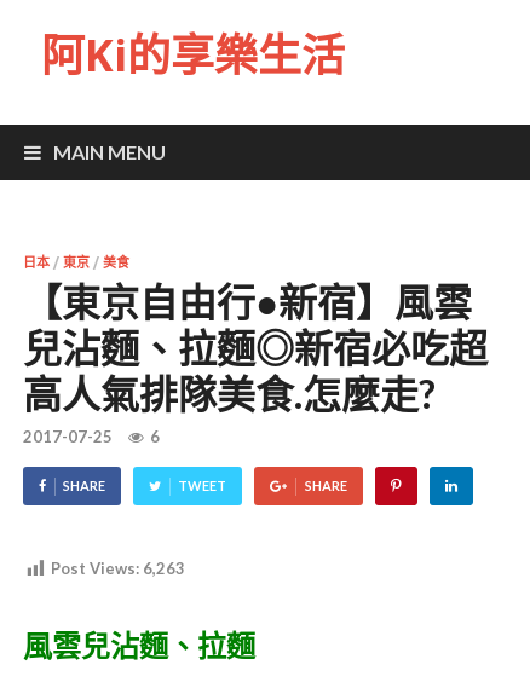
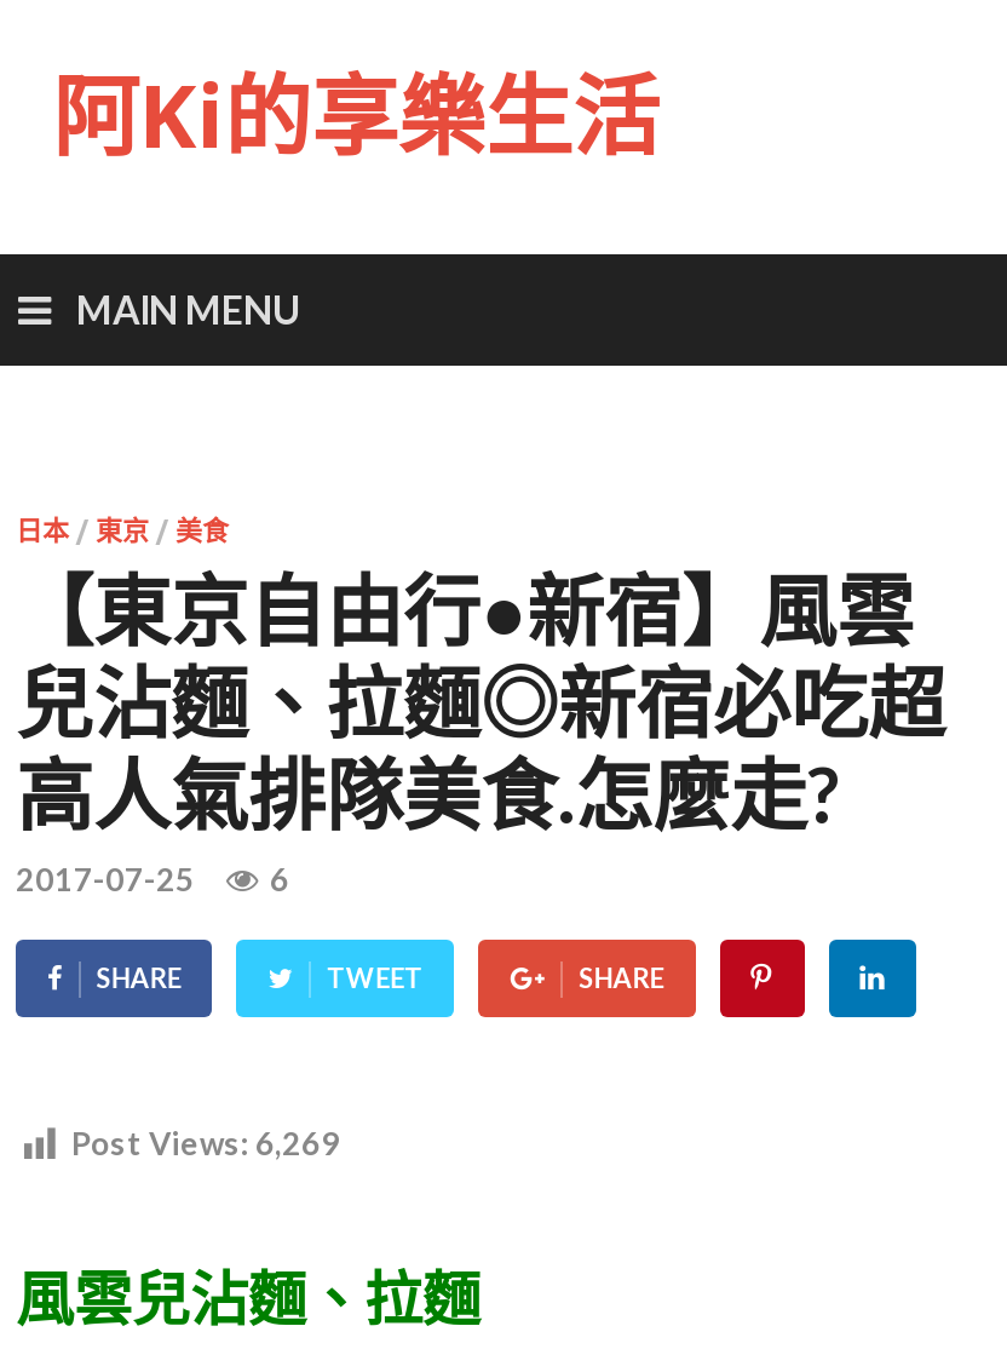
- Post Views: 6,263
+ Post Views: 6,269
